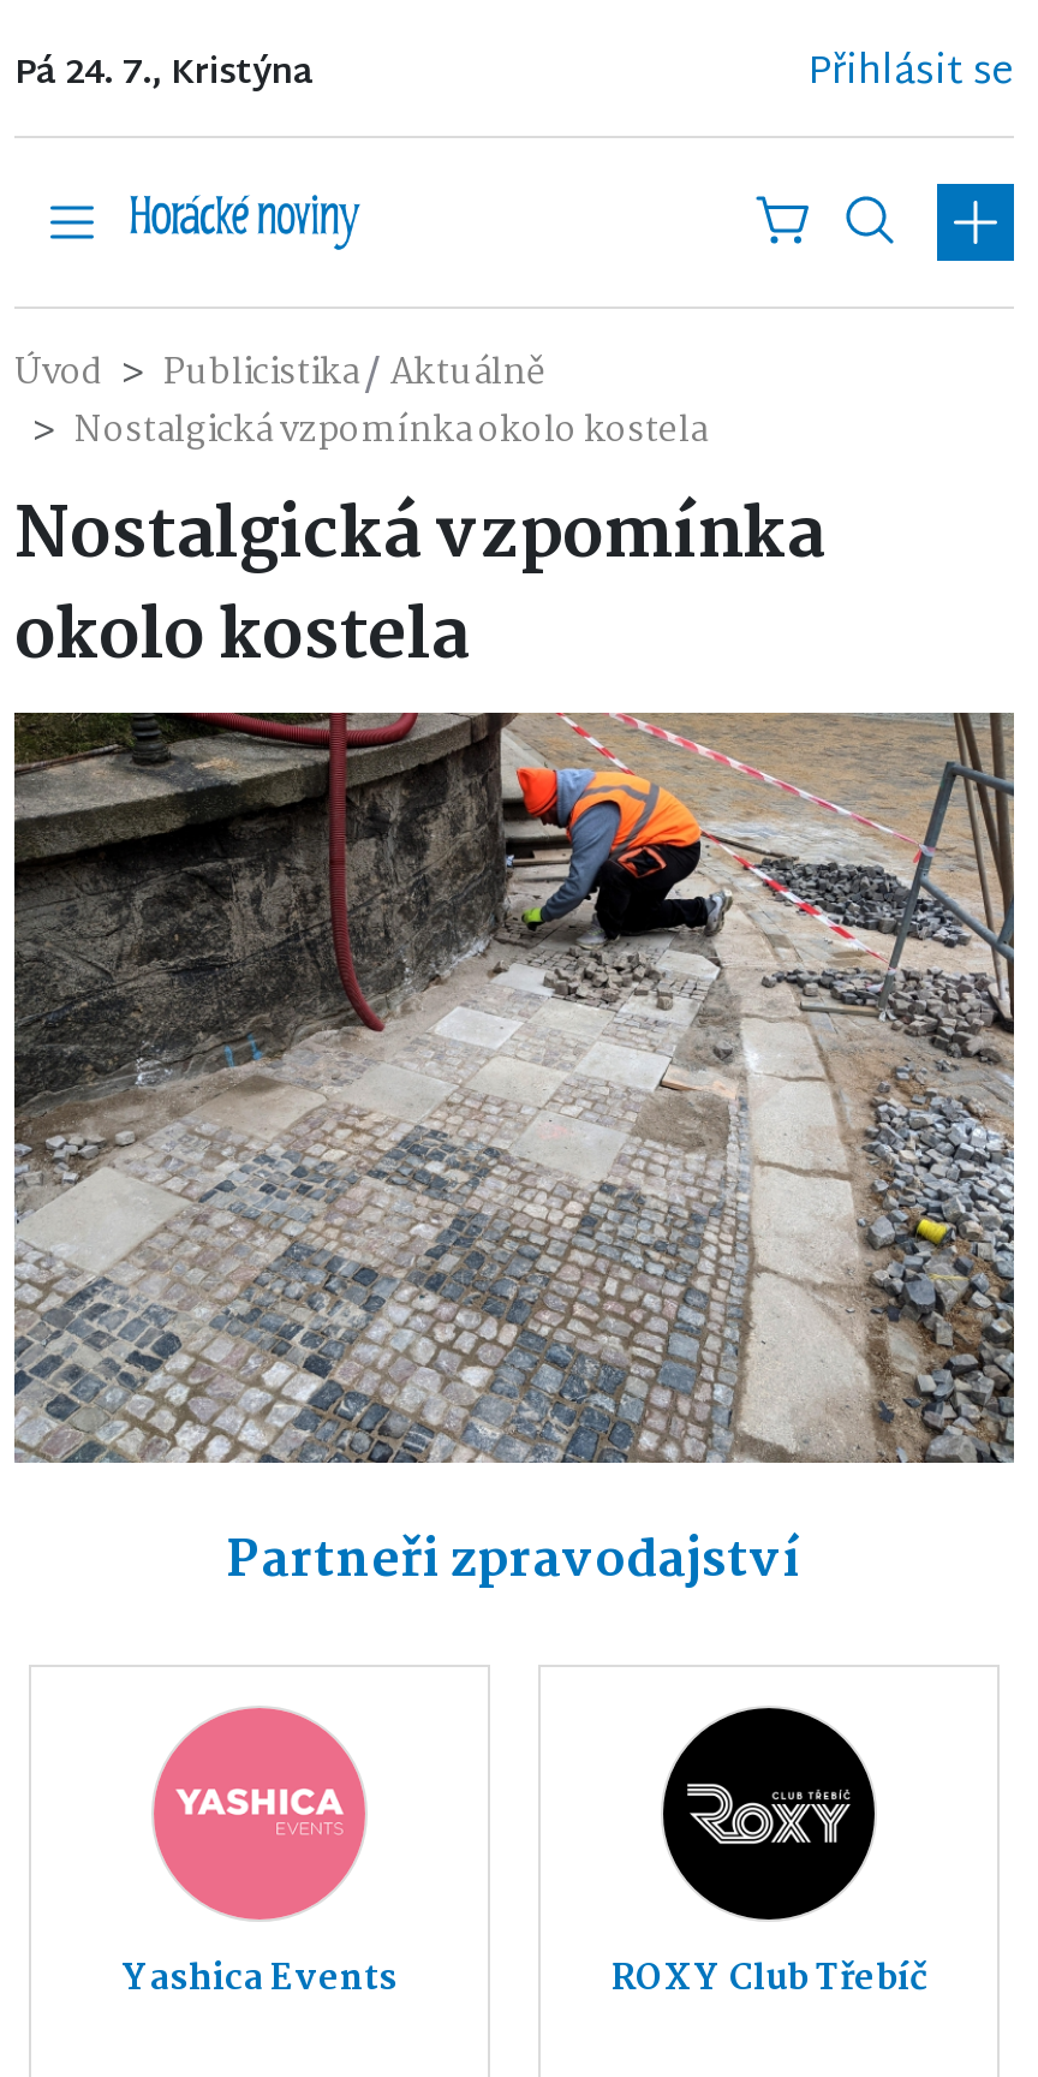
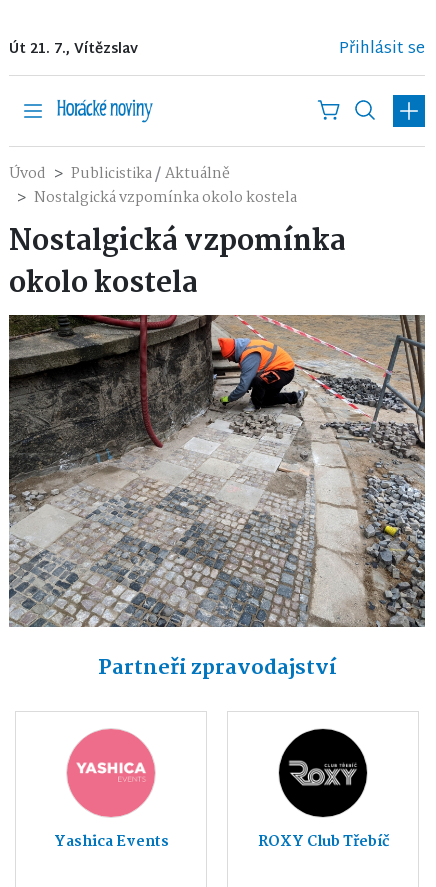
- Pá 24. 7., Kristýna
+ Út 21. 7., Vítězslav
